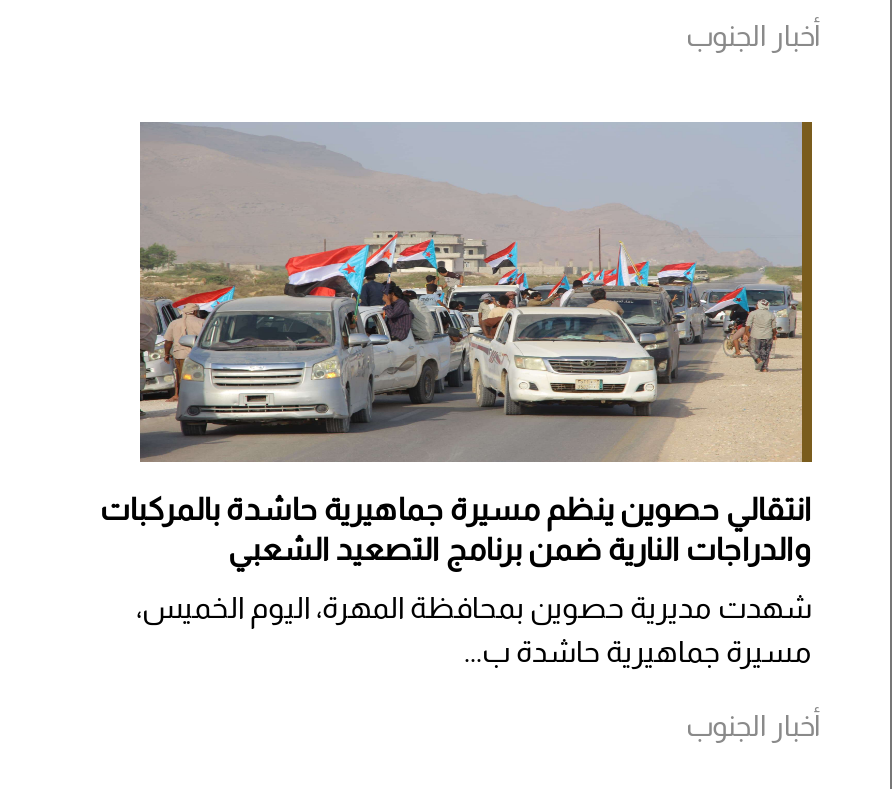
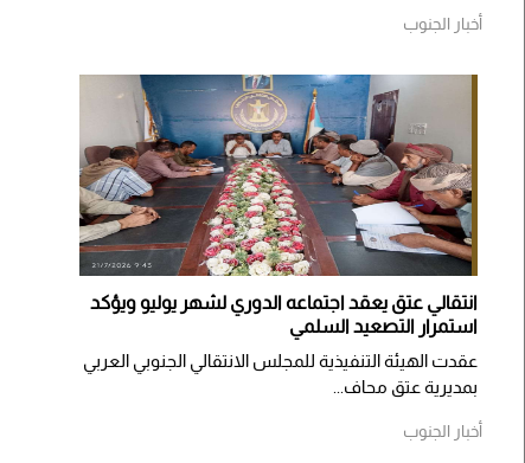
- [image]
- انتقالي حصوين ينظم مسيرة جماهيرية حاشدة بالمركبات
- والدراجات النارية ضمن برنامج التصعيد الشعبي
+ [image]
+ انتقالي عتق يعقد اجتماعه الدوري لشهر يوليو ويؤكد
+ استمرار التصعيد السلمي

- شهدت مديرية حصوين بمحافظة المهرة، اليوم الخميس،
- مسيرة جماهيرية حاشدة ب...
+ عقدت الهيئة التنفيذية للمجلس الانتقالي الجنوبي العربي
+ بمديرية عتق محاف...
